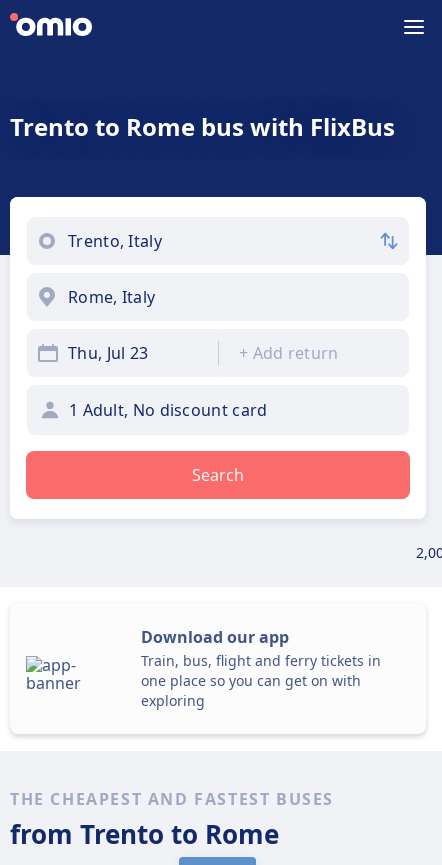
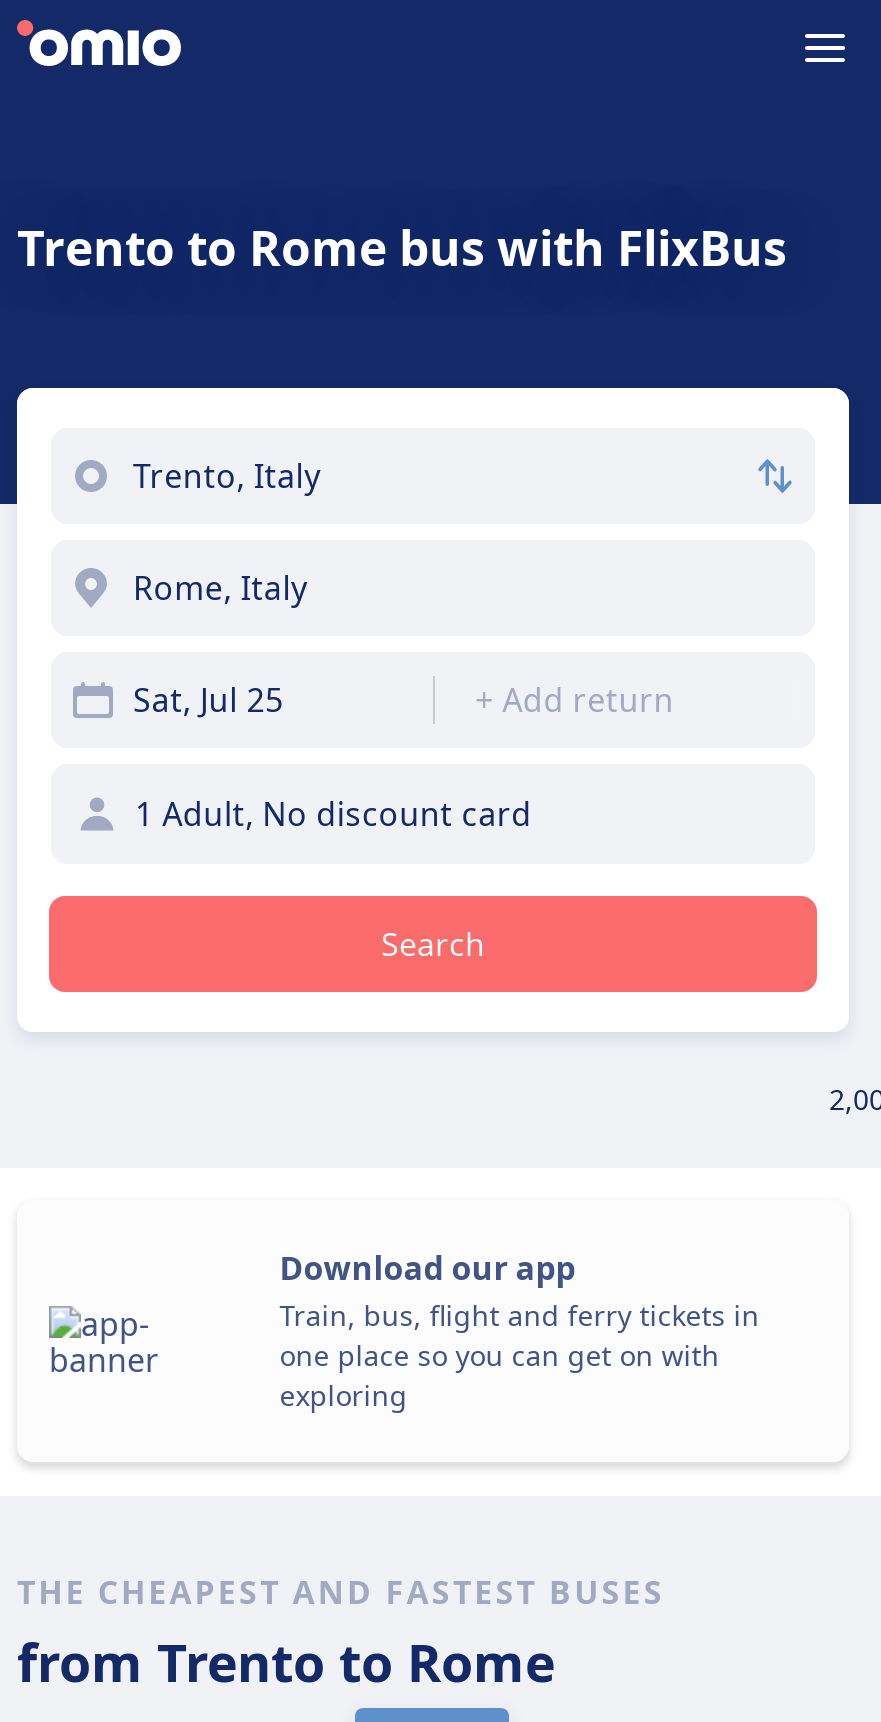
- Thu, Jul 23
+ Sat, Jul 25
